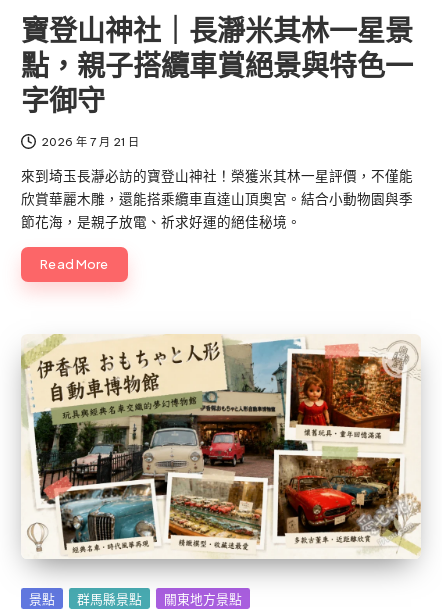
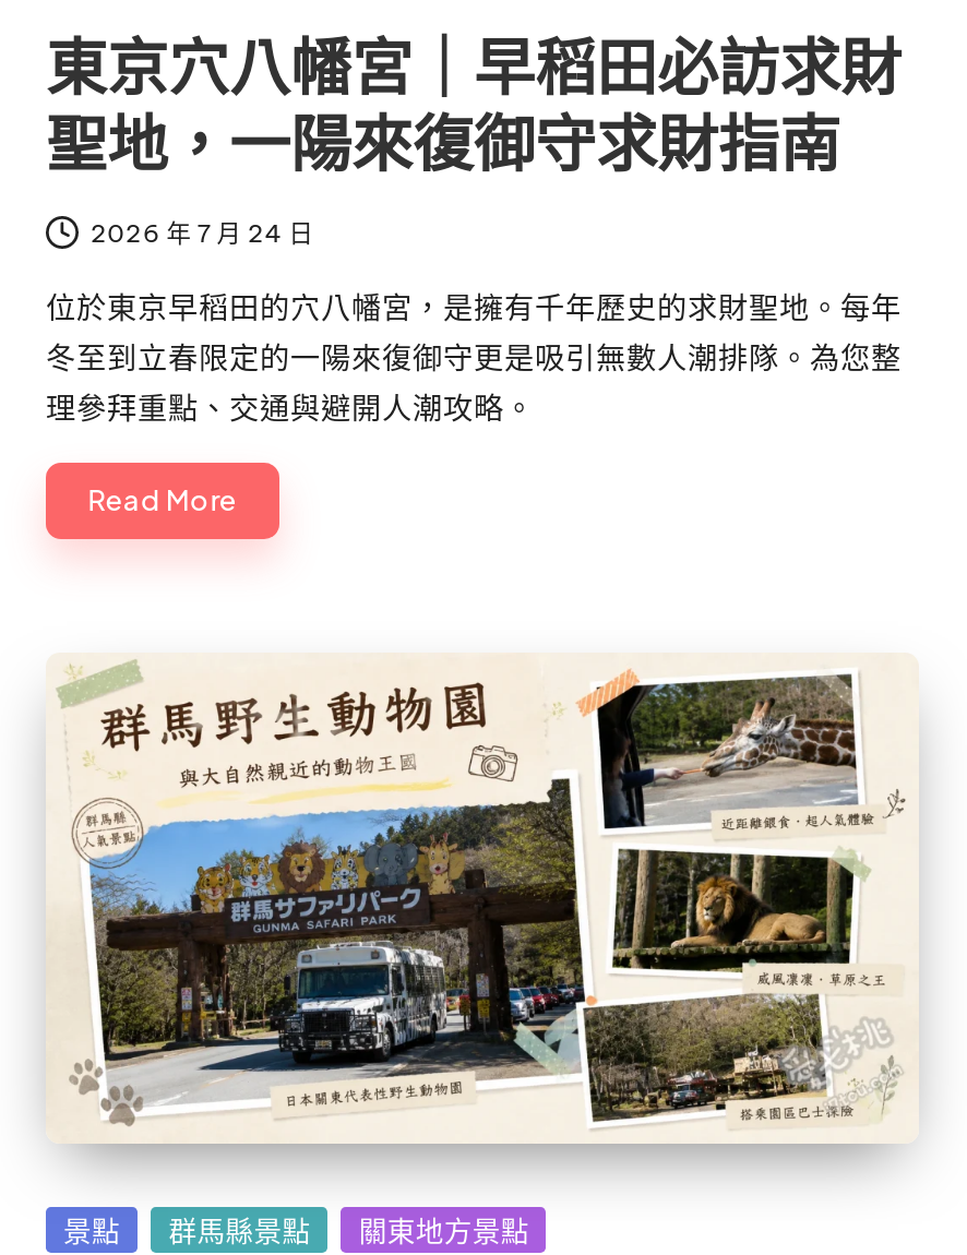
- 寶登山神社｜長瀞米其林一星景
- 點，親子搭纜車賞絕景與特色一
- 字御守
+ 東京穴八幡宮｜早稻田必訪求財
+ 聖地，一陽來復御守求財指南

- 2026 年 7 月 21 日
+ 2026 年 7 月 24 日

- 來到埼玉長瀞必訪的寶登山神社！榮獲米其林一星評價，不僅能
- 欣賞華麗木雕，還能搭乘纜車直達山頂奧宮。結合小動物園與季
- 節花海，是親子放電、祈求好運的絕佳秘境。
+ 位於東京早稻田的穴八幡宮，是擁有千年歷史的求財聖地。每年
+ 冬至到立春限定的一陽來復御守更是吸引無數人潮排隊。為您整
+ 理參拜重點、交通與避開人潮攻略。

- [image]
+ [image]
